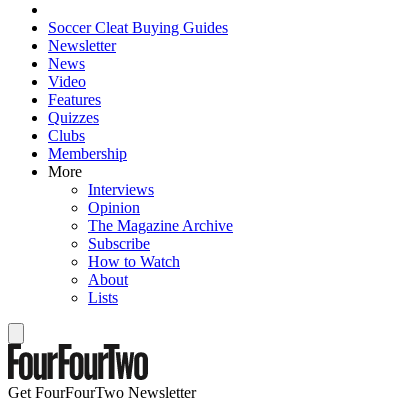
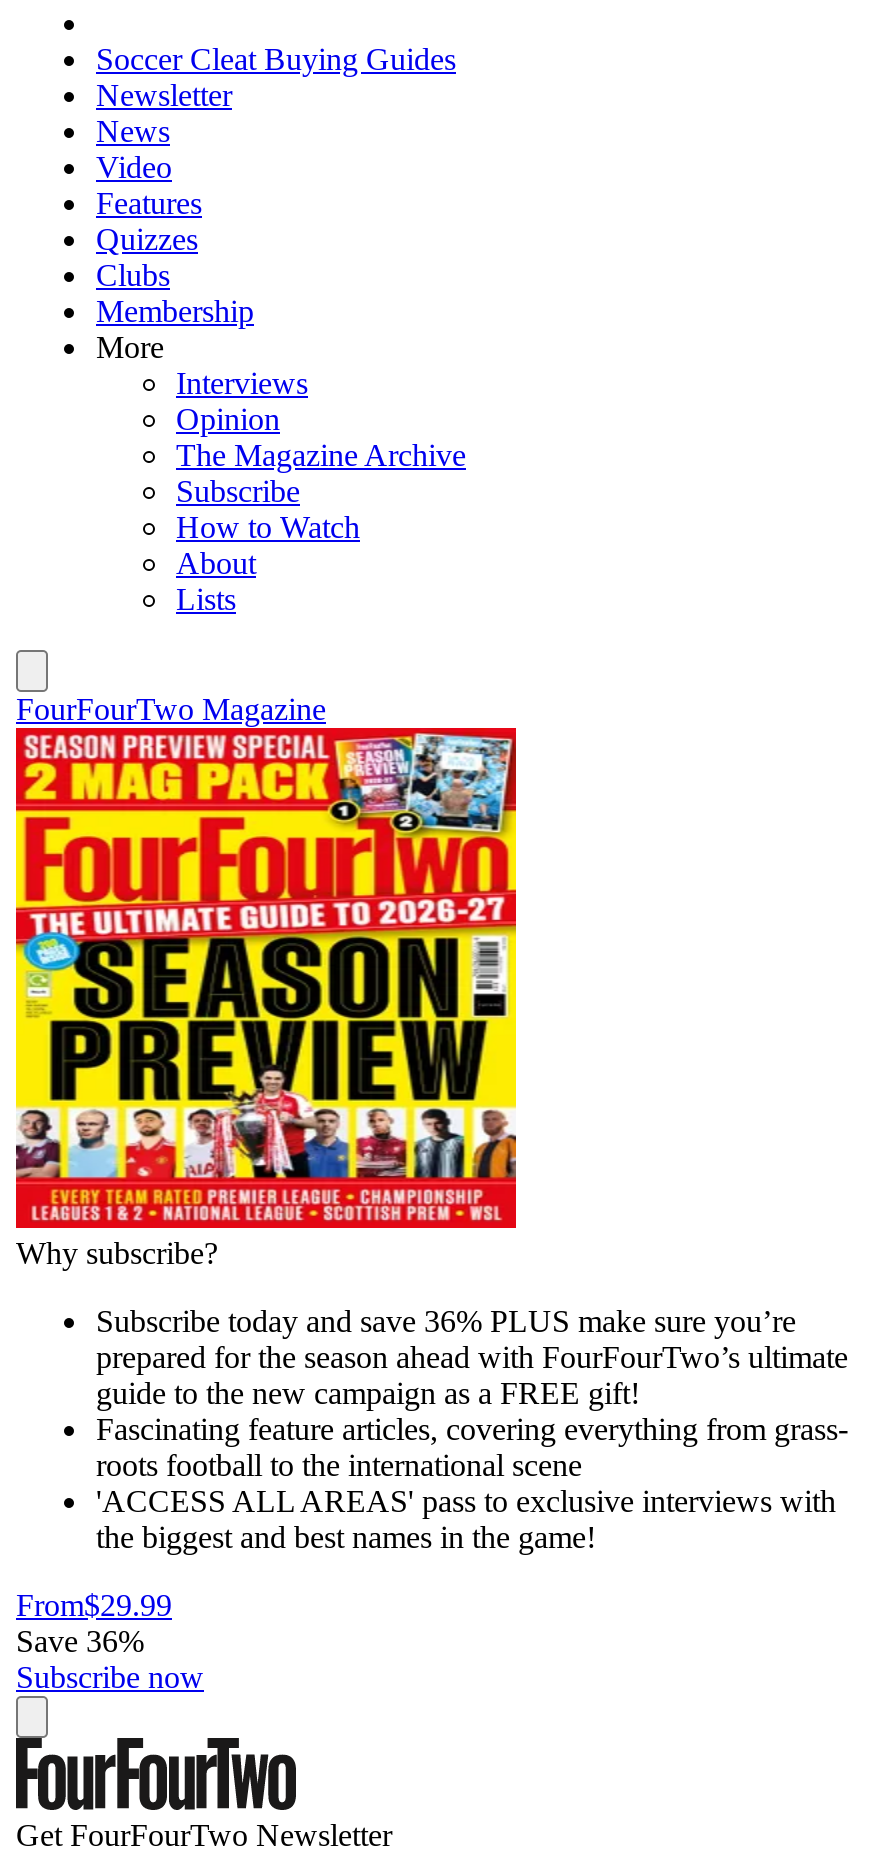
+ [image]
+ Why subscribe?
+ Subscribe today and save 36% PLUS make sure you’re
+ prepared for the season ahead with FourFourTwo’s ultimate
+ guide to the new campaign as a FREE gift!
+ Fascinating feature articles, covering everything from grass-
+ roots football to the international scene
+ 'ACCESS ALL AREAS' pass to exclusive interviews with
+ the biggest and best names in the game!
+ From$29.99
+ Save 36%
+ Subscribe now

+ FourFourTwo Magazine
